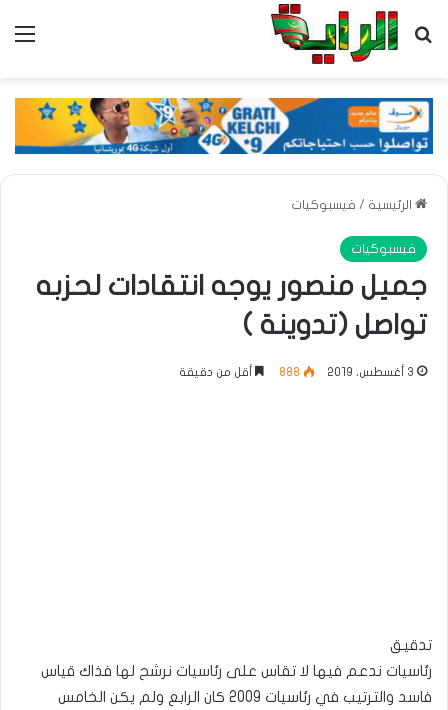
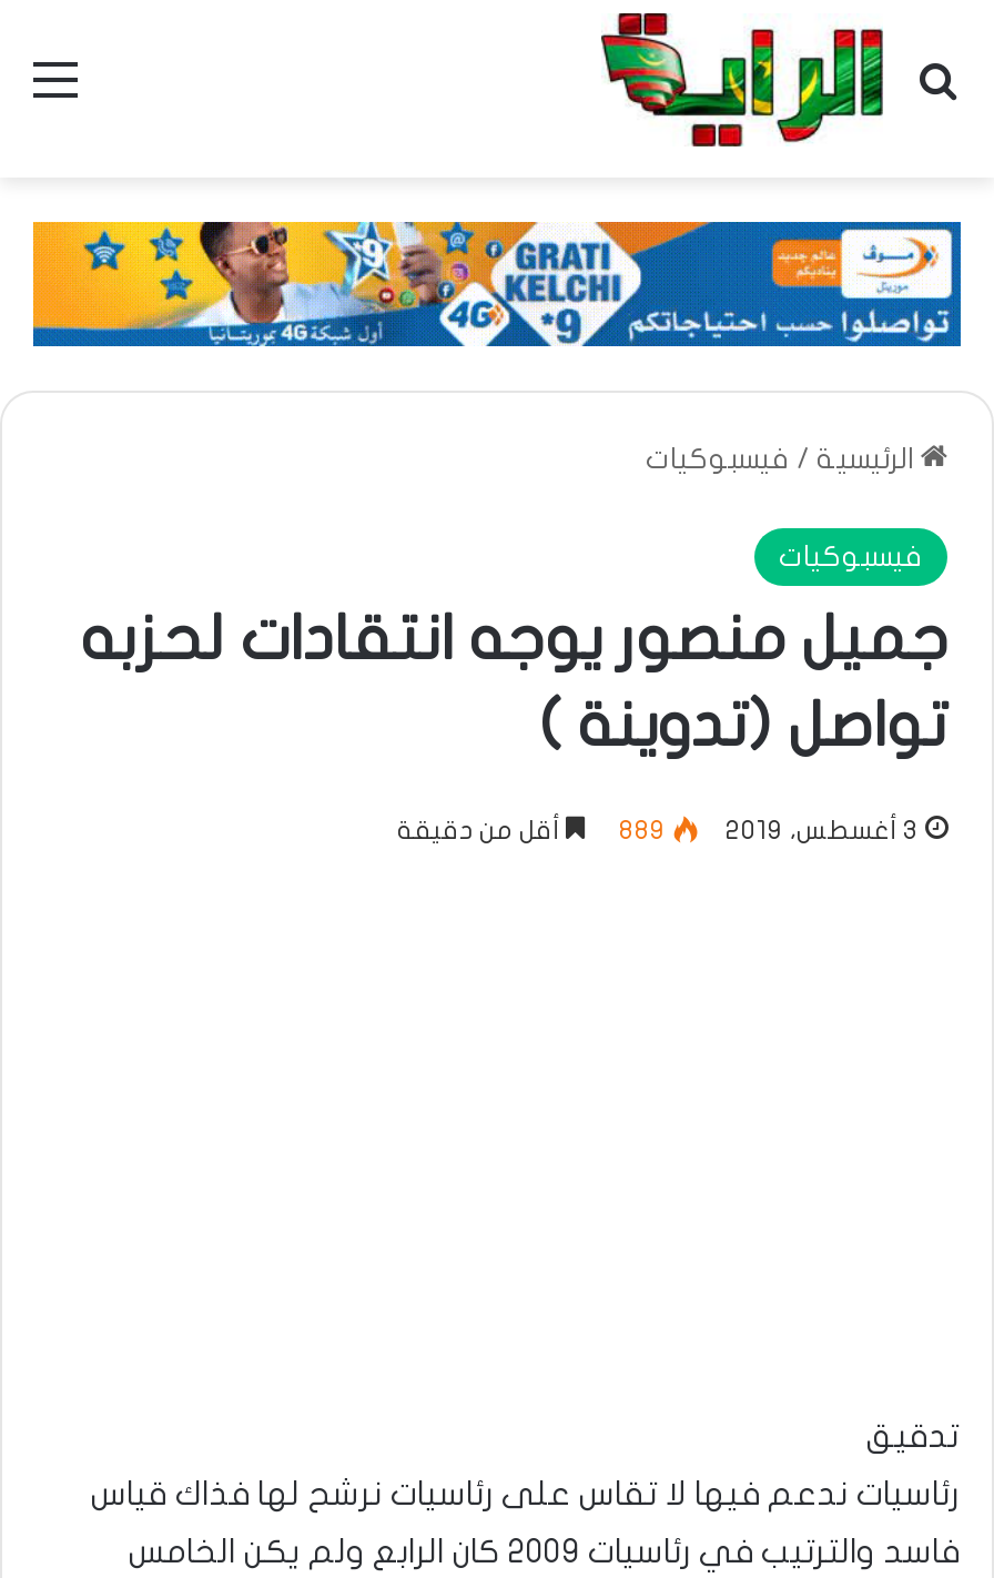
- 888 أقل من دقيقة
+ 889 أقل من دقيقة
